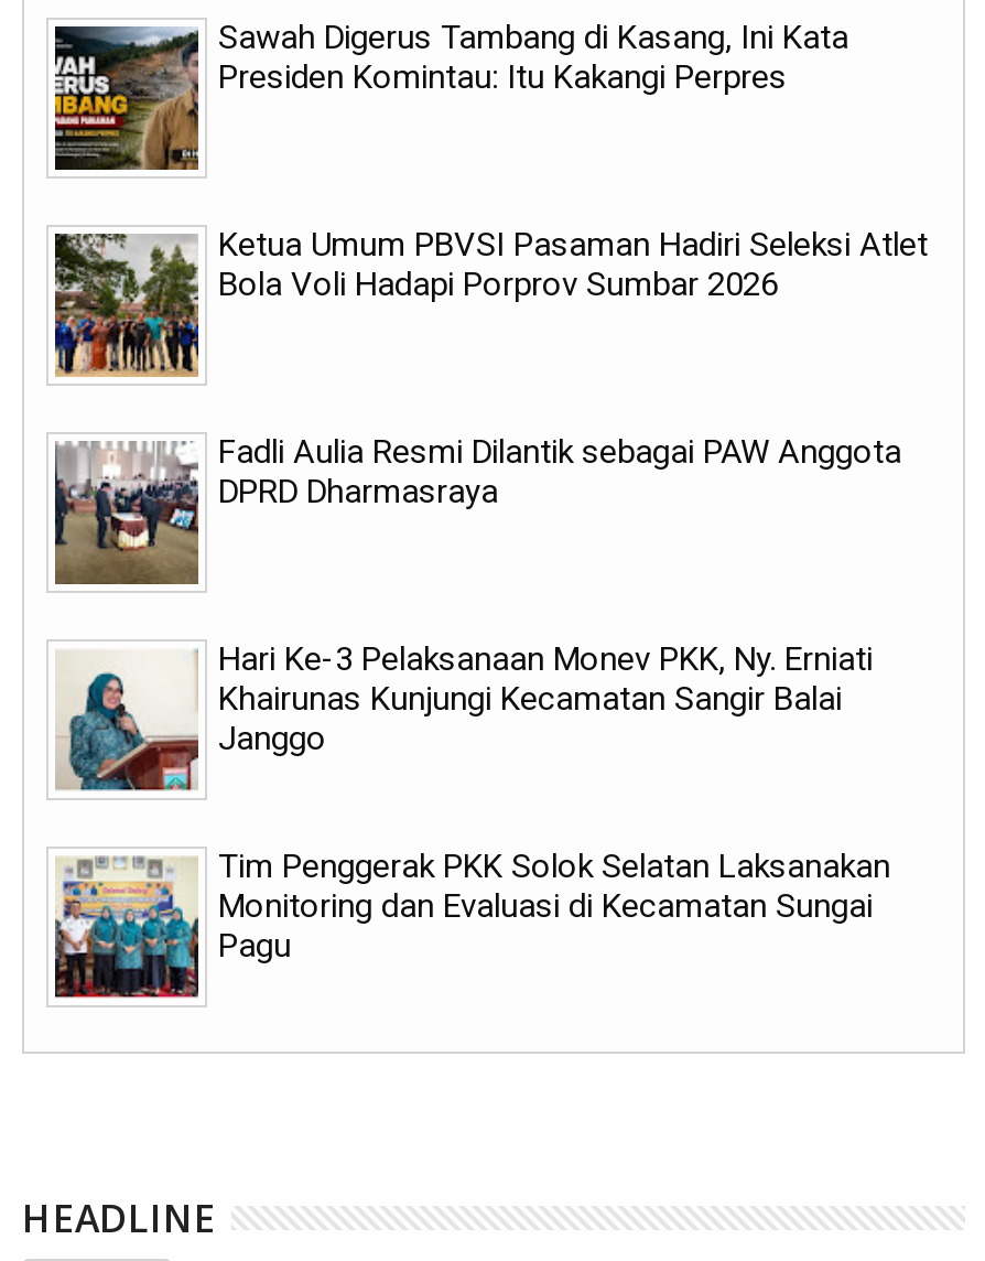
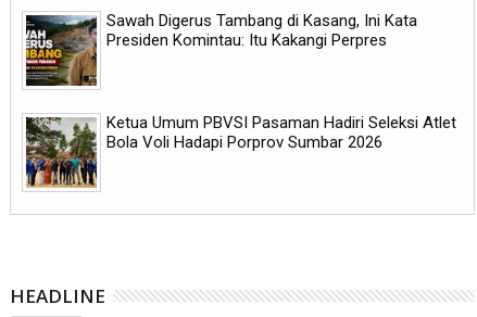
- [image]
- Fadli Aulia Resmi Dilantik sebagai PAW Anggota
- DPRD Dharmasraya

- [image]
- Hari Ke-3 Pelaksanaan Monev PKK, Ny. Erniati
- Khairunas Kunjungi Kecamatan Sangir Balai
- Janggo
- Tim Penggerak PKK Solok Selatan Laksanakan
- Monitoring dan Evaluasi di Kecamatan Sungai
- Pagu

- [image]
